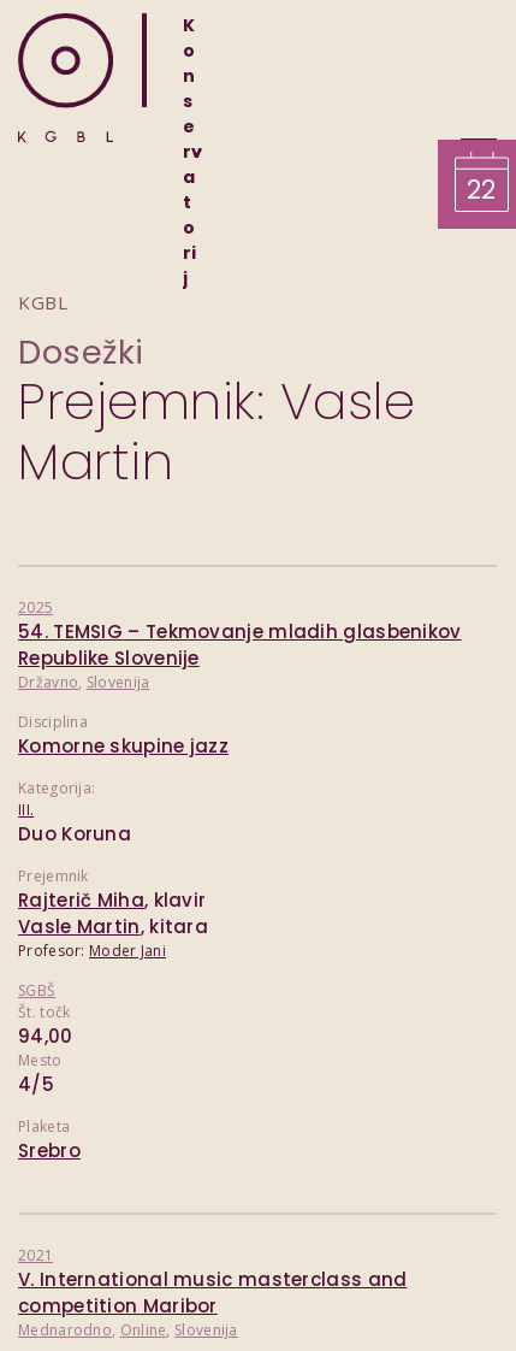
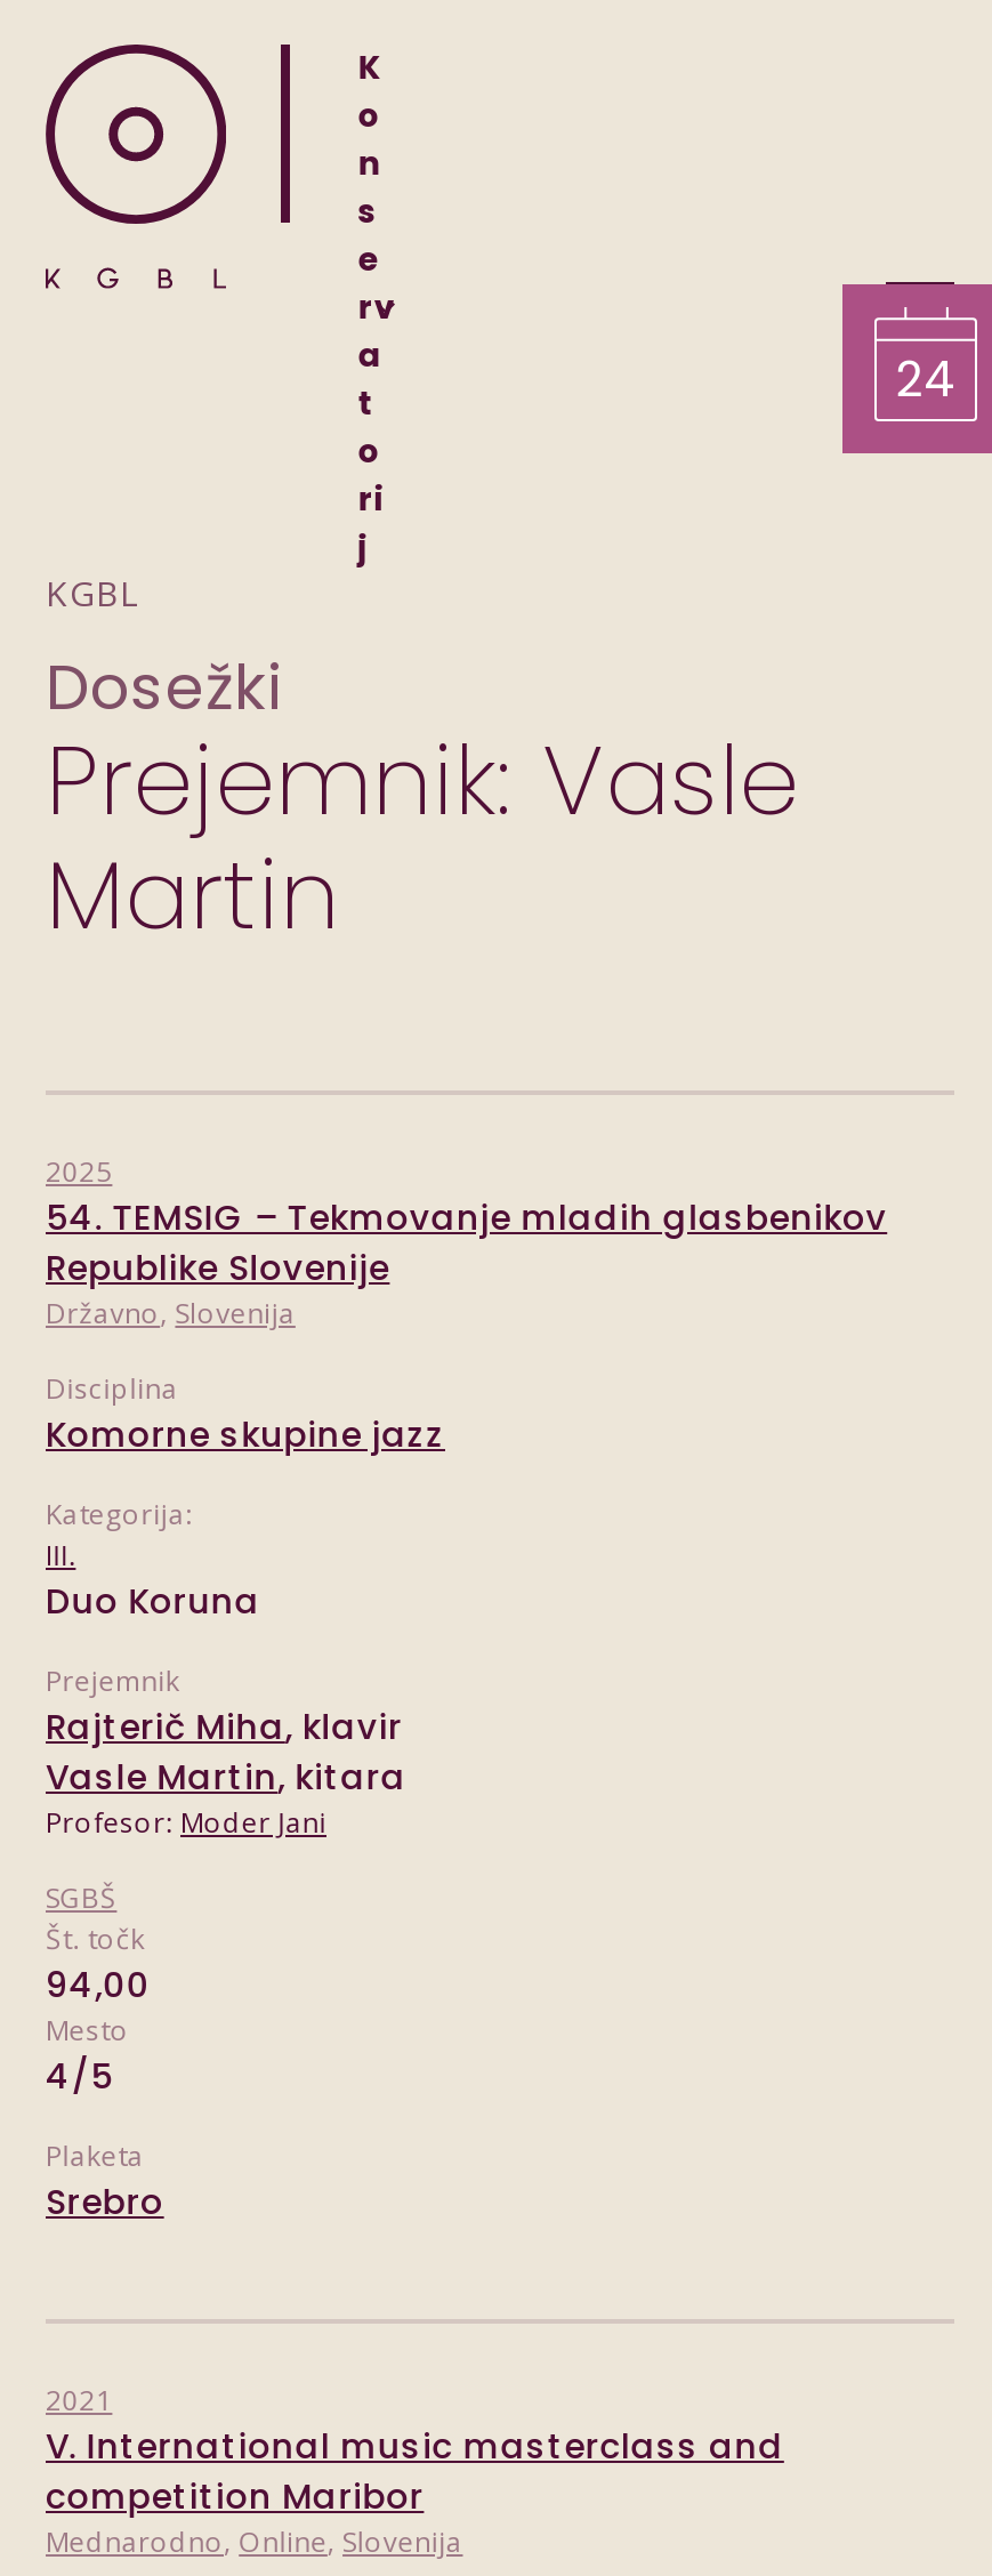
- 22
+ 24
